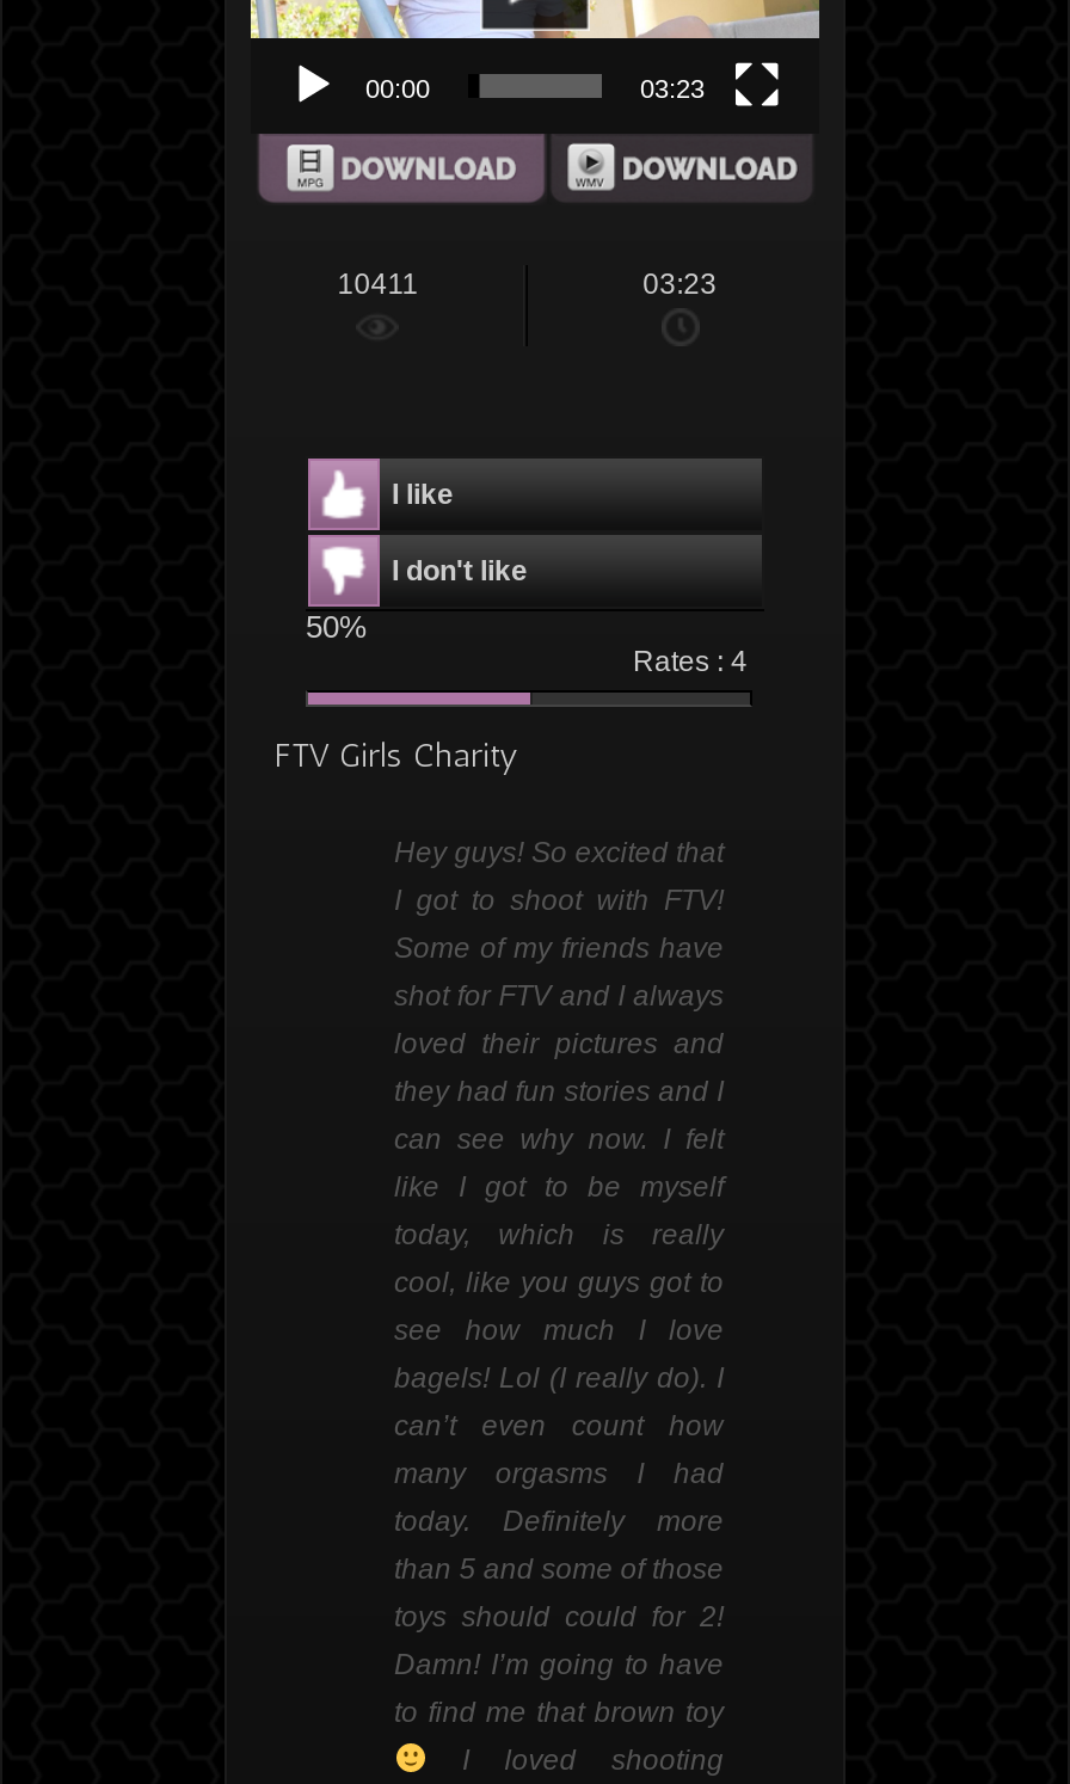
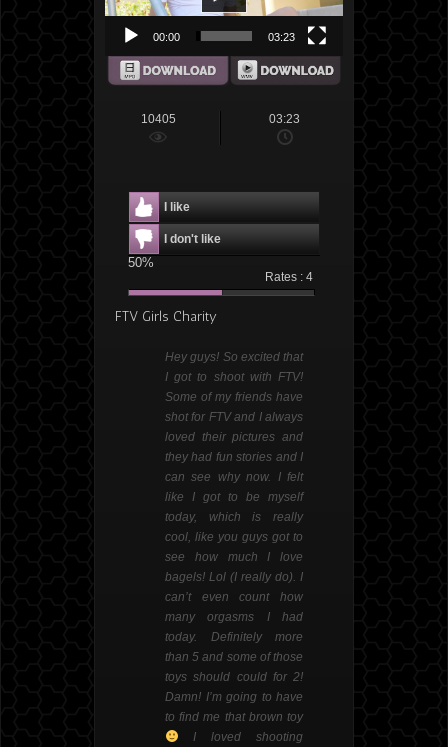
- 10411
+ 10405
